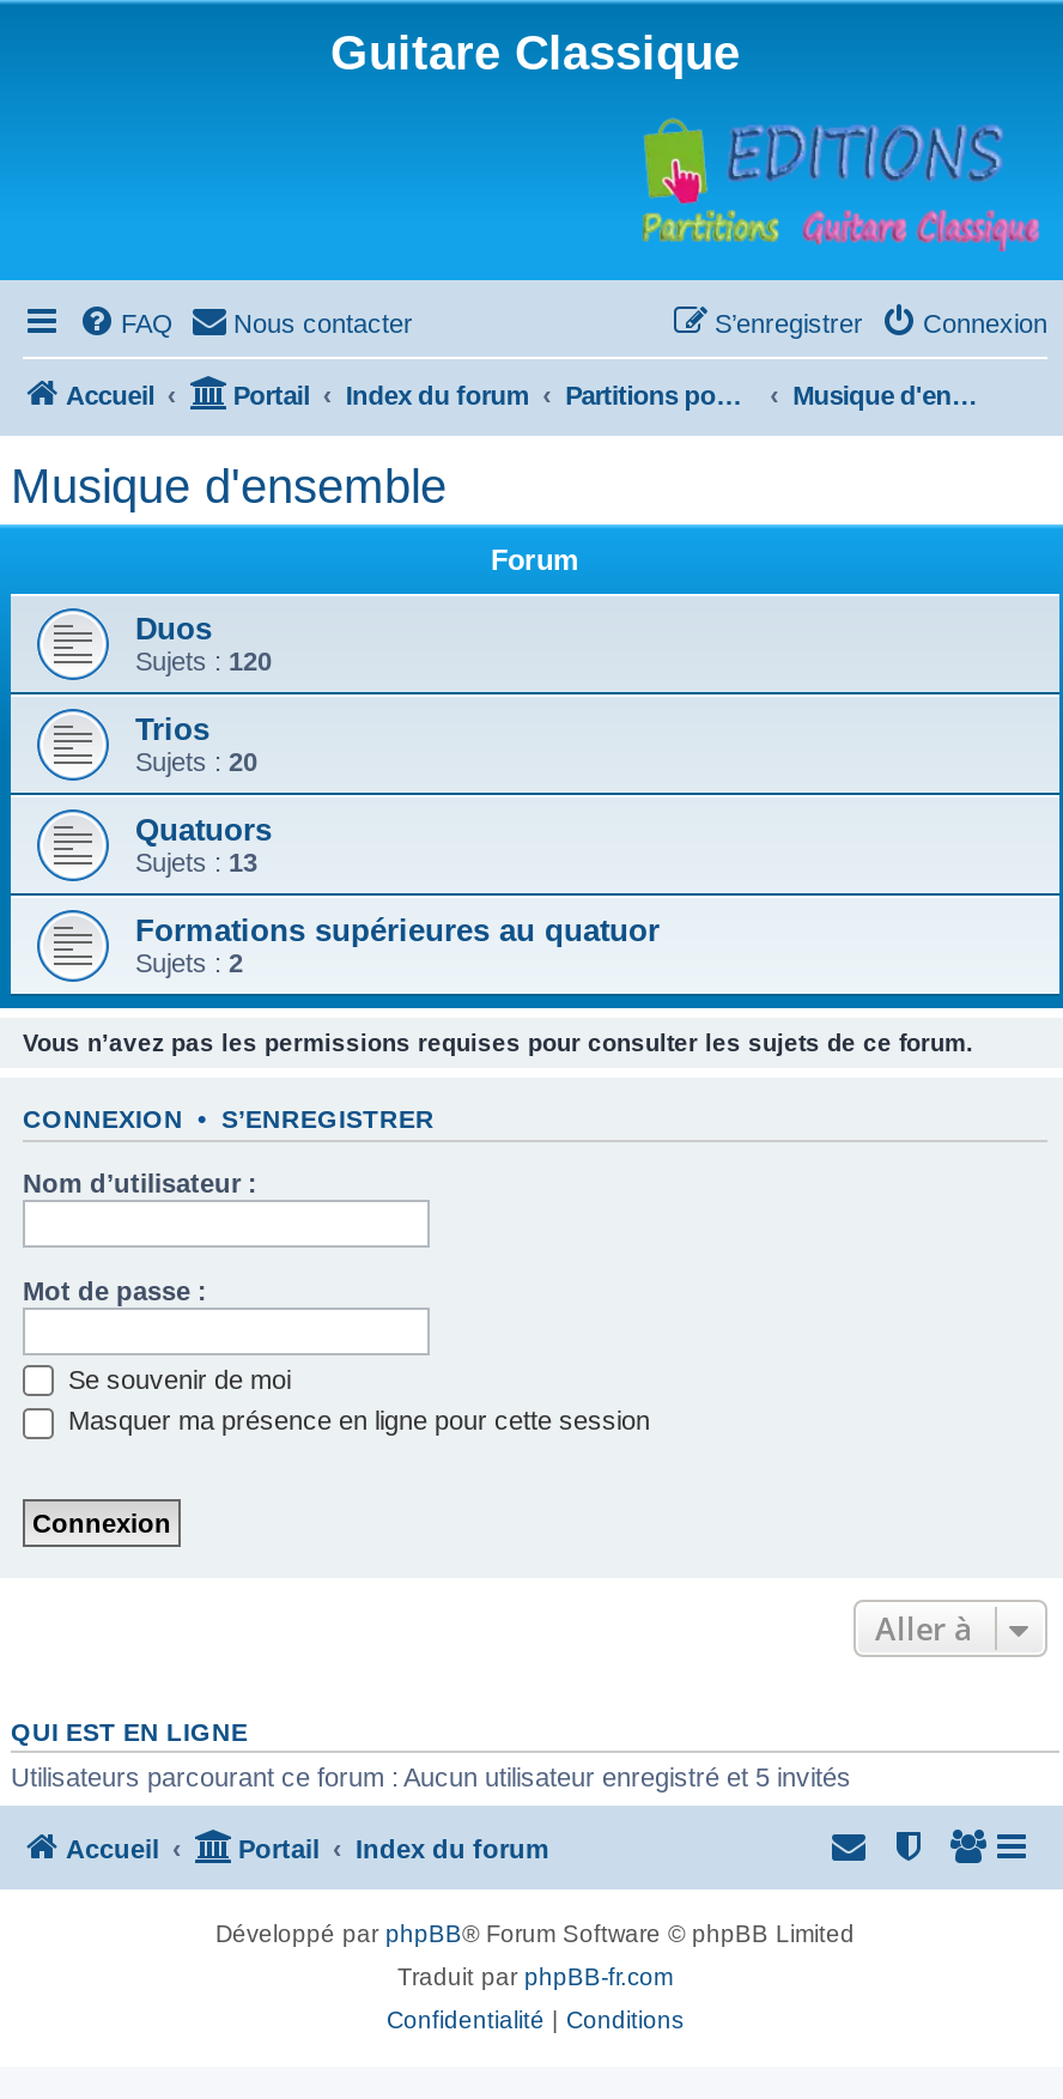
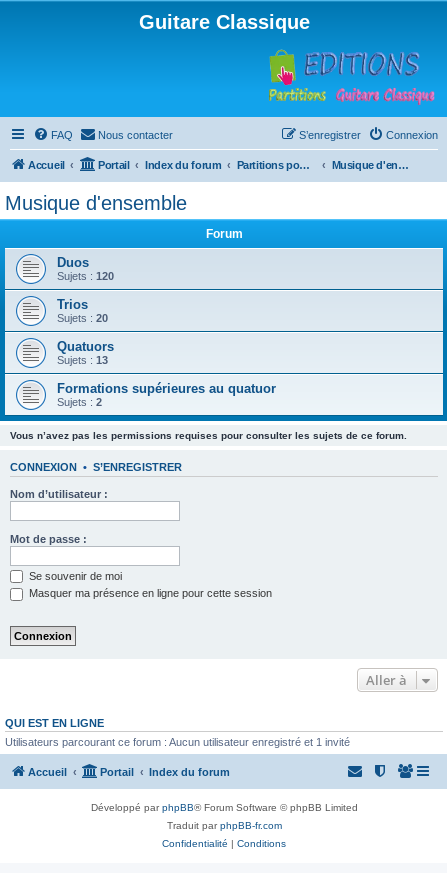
- Utilisateurs parcourant ce forum : Aucun utilisateur enregistré et 5 invités
+ Utilisateurs parcourant ce forum : Aucun utilisateur enregistré et 1 invité
